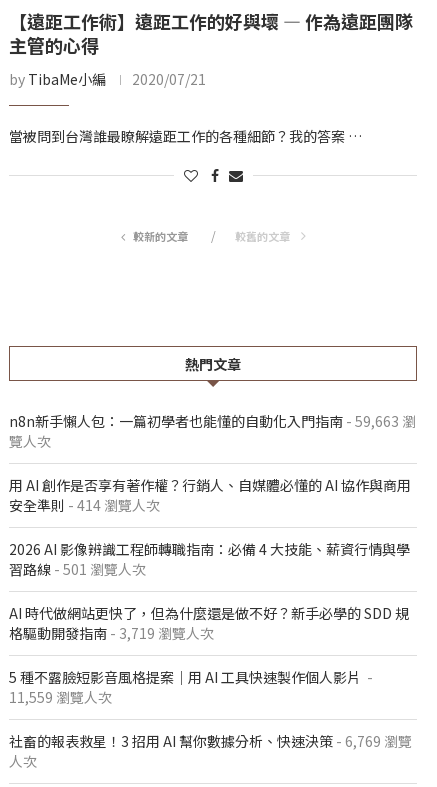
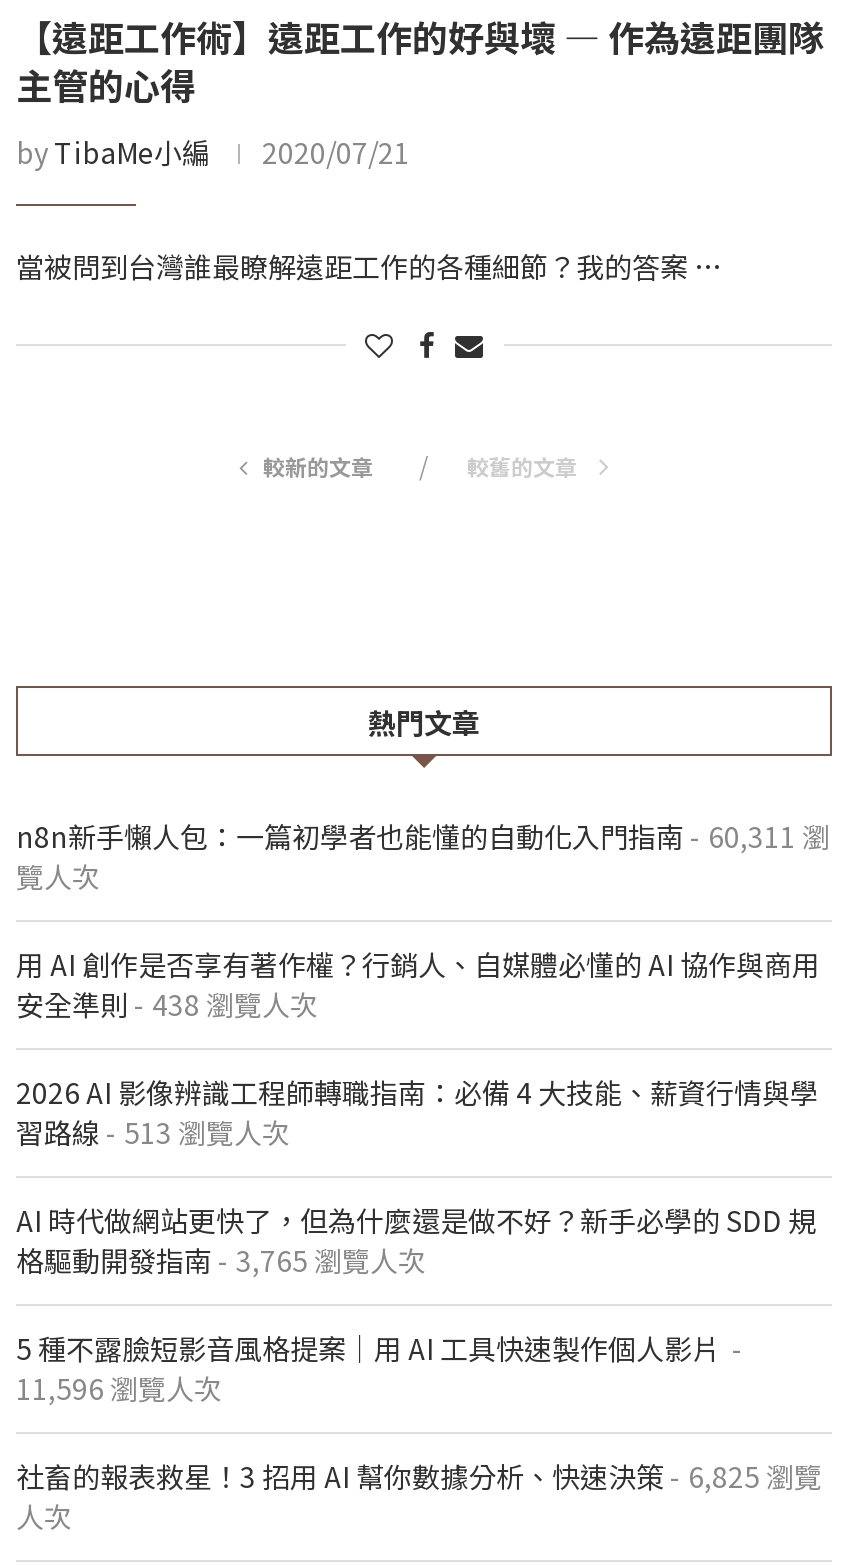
- n8n新手懶人包：一篇初學者也能懂的自動化入門指南- 59,663 瀏
+ n8n新手懶人包：一篇初學者也能懂的自動化入門指南- 60,311 瀏

- 安全準則- 414 瀏覽人次
+ 安全準則- 438 瀏覽人次

- 習路線- 501 瀏覽人次
+ 習路線- 513 瀏覽人次

- 格驅動開發指南- 3,719 瀏覽人次
+ 格驅動開發指南- 3,765 瀏覽人次

- 11,559 瀏覽人次
+ 11,596 瀏覽人次

- 社畜的報表救星！3 招用 AI 幫你數據分析、快速決策- 6,769 瀏覽
+ 社畜的報表救星！3 招用 AI 幫你數據分析、快速決策- 6,825 瀏覽
